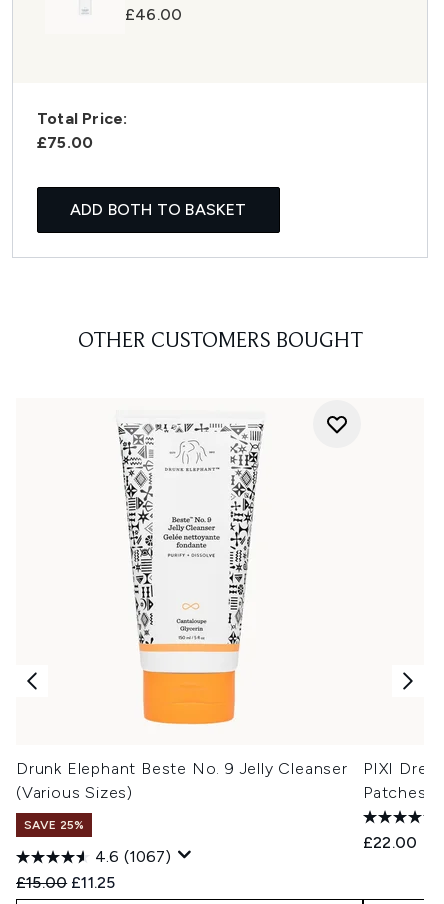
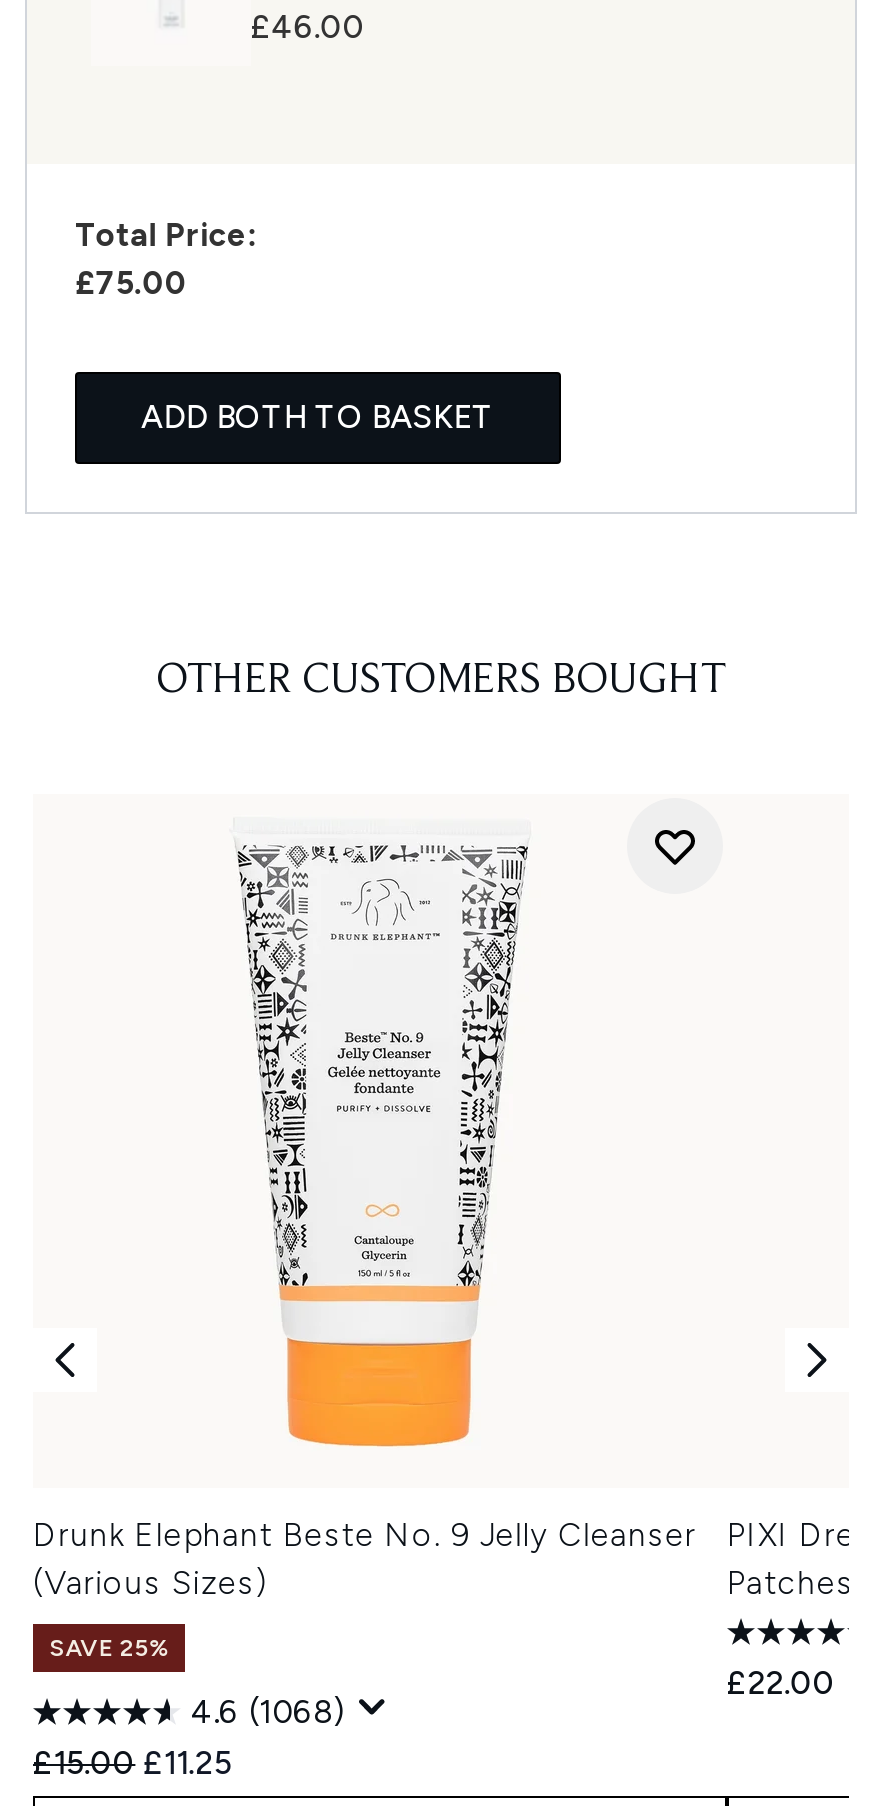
- 4.6 (1067)
+ 4.6 (1068)
